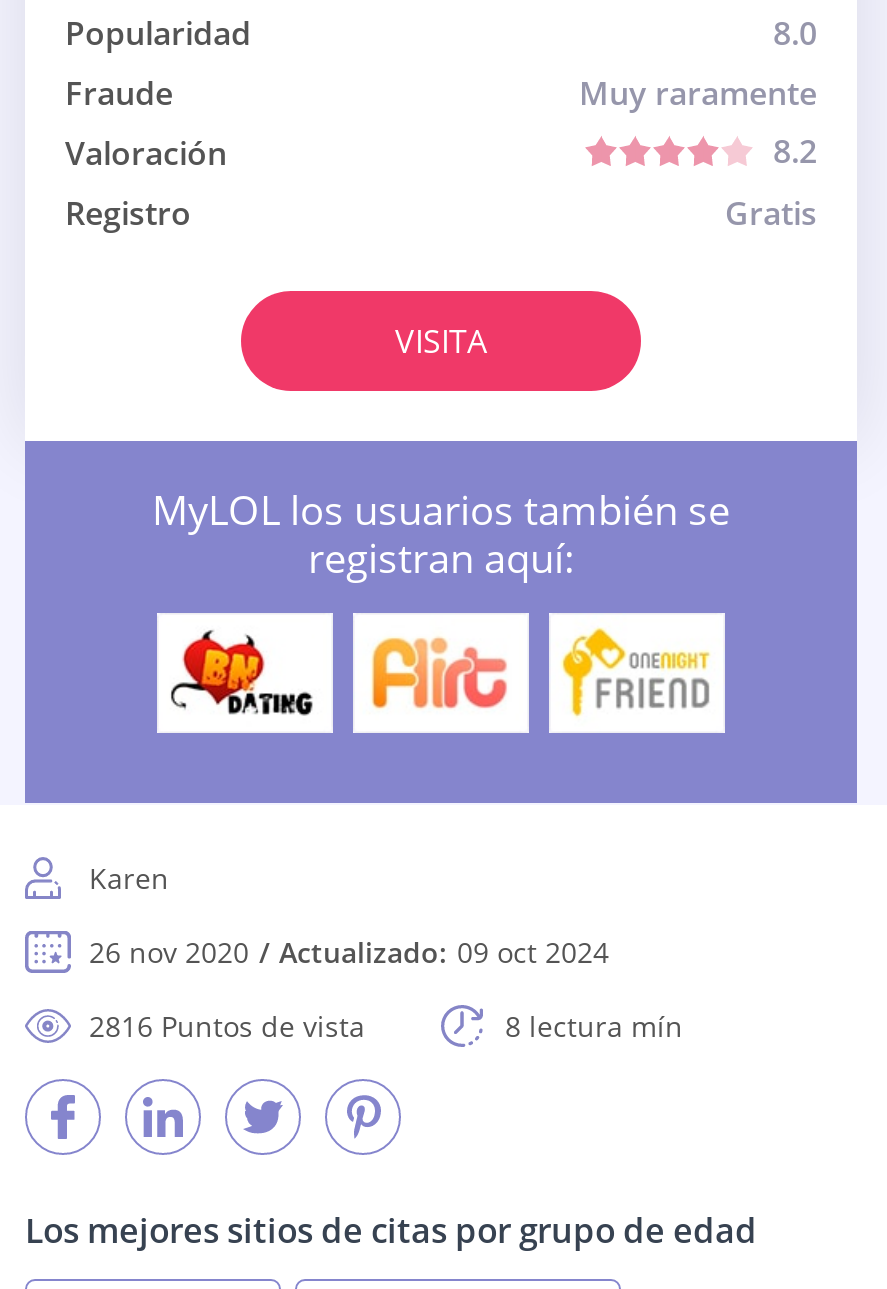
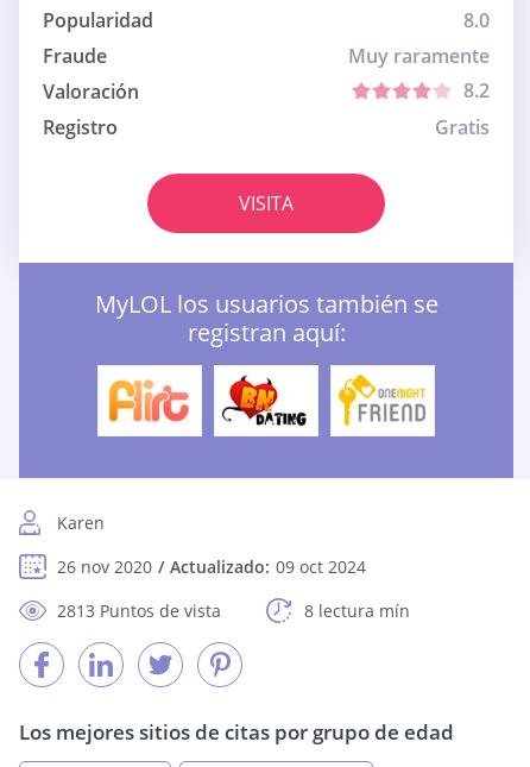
- [image]
+ [image]

- [image]
+ [image]

- 2816 Puntos de vista
+ 2813 Puntos de vista
